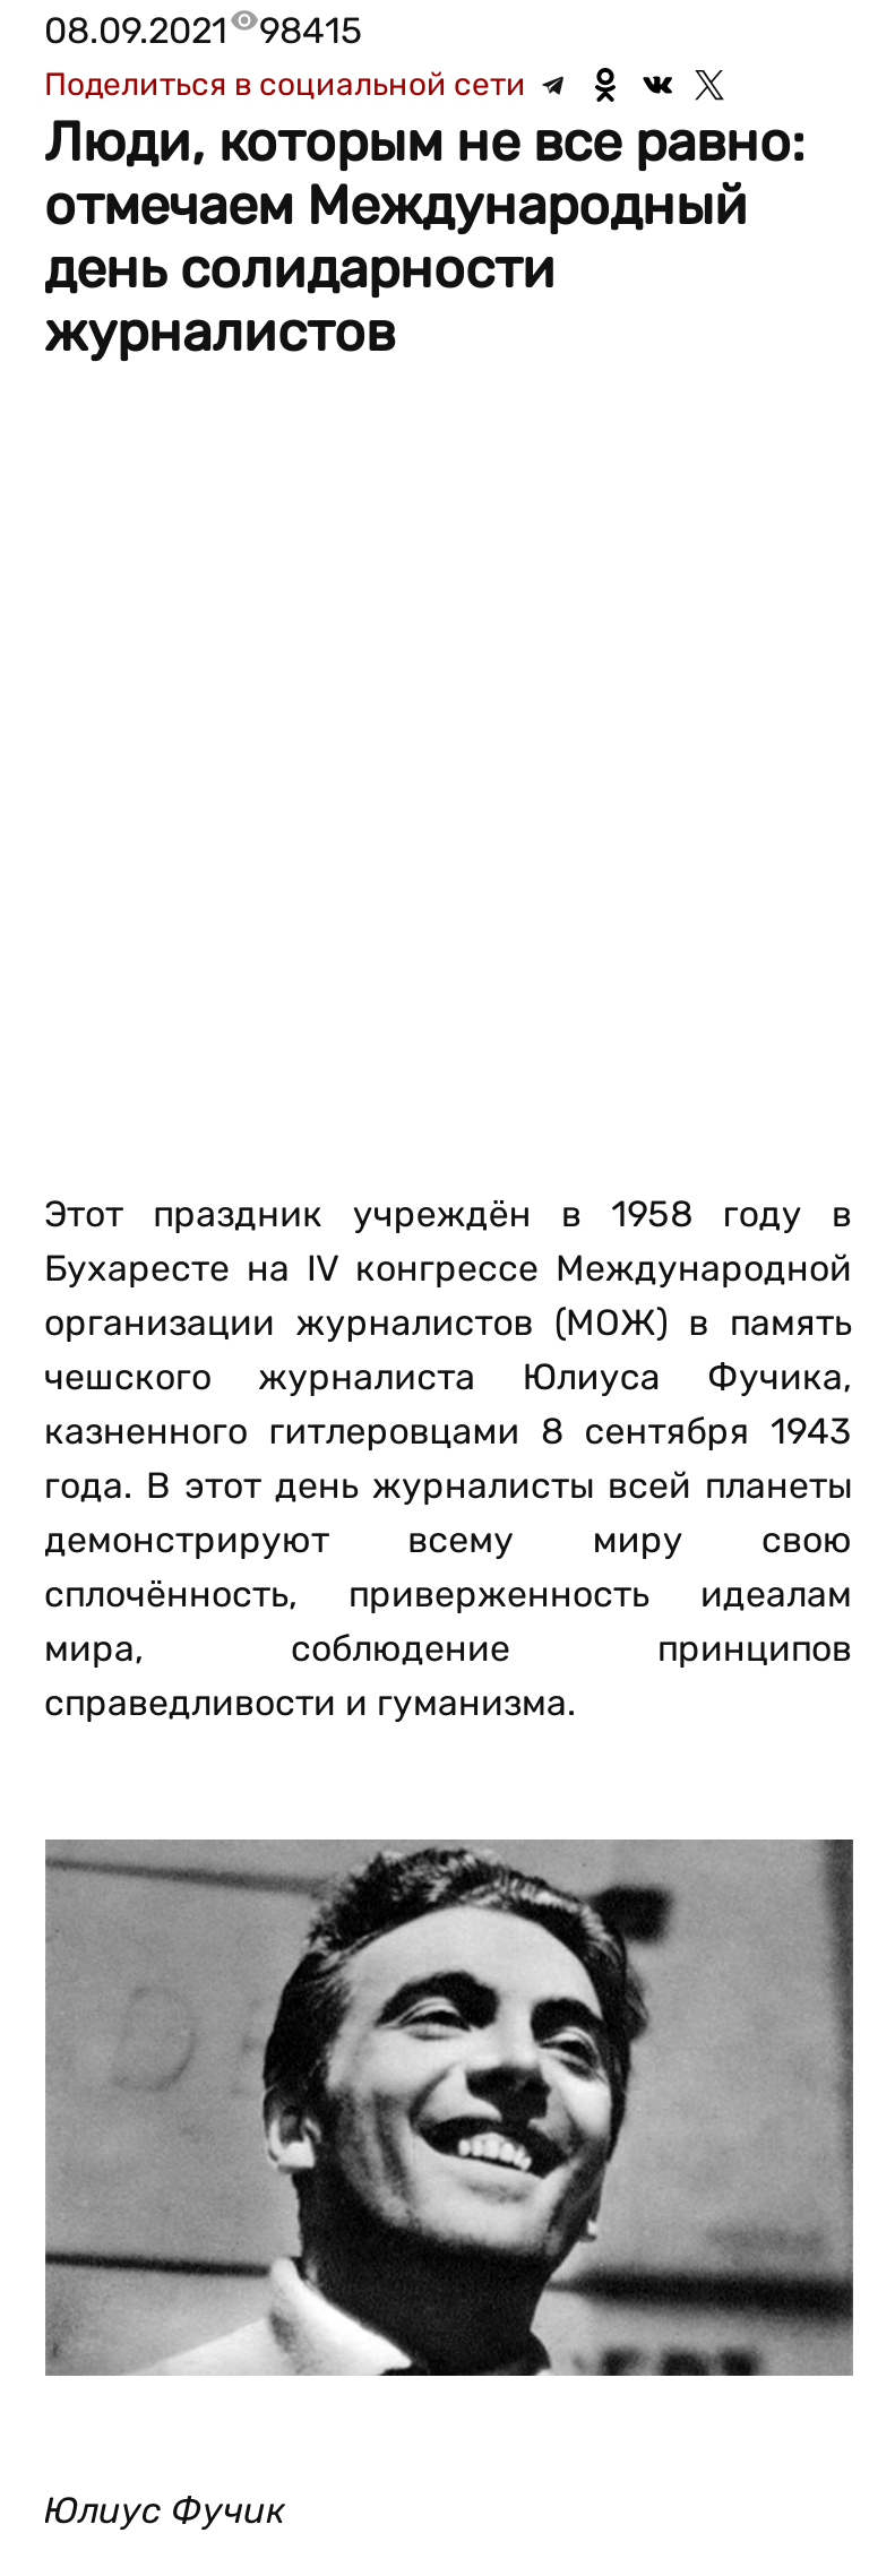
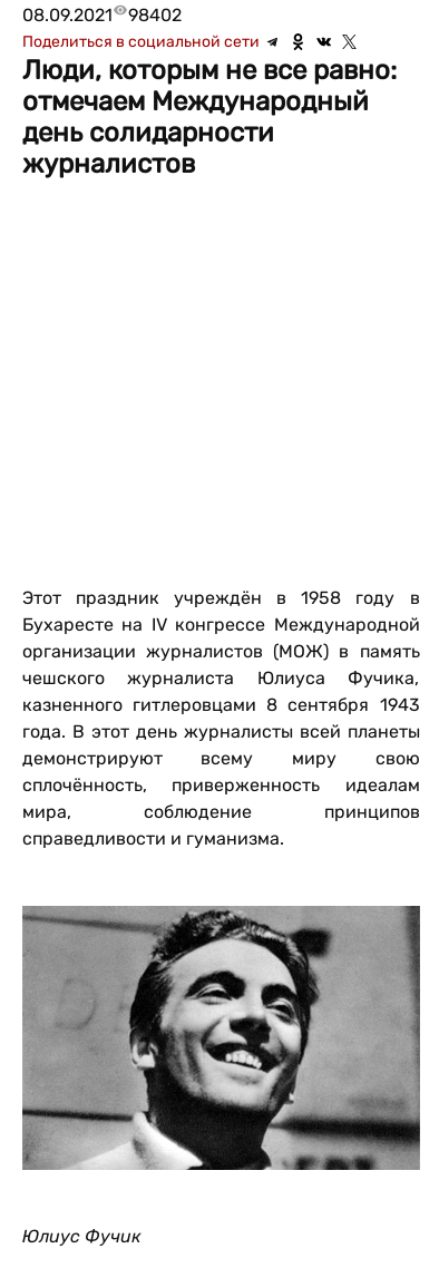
- 08.09.2021 98415
+ 08.09.2021 98402
